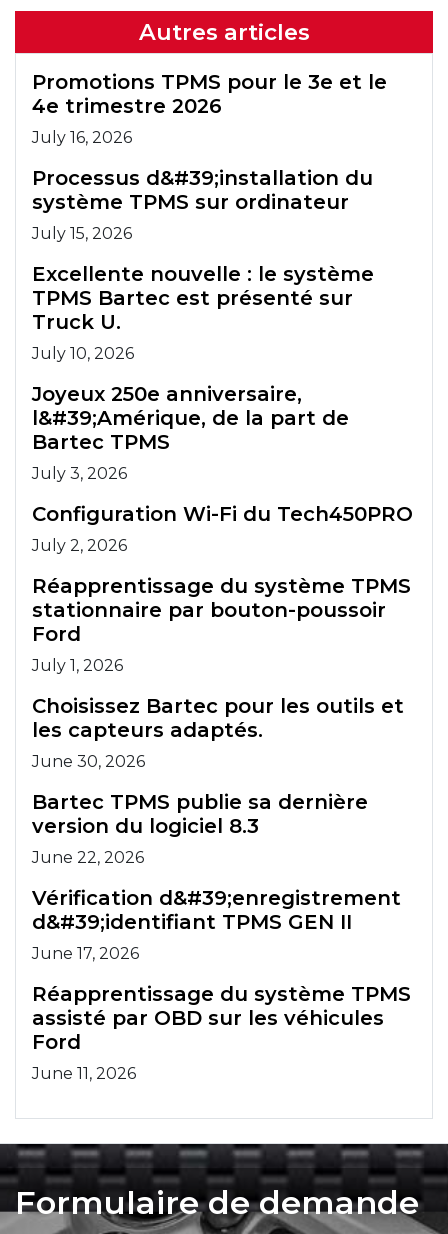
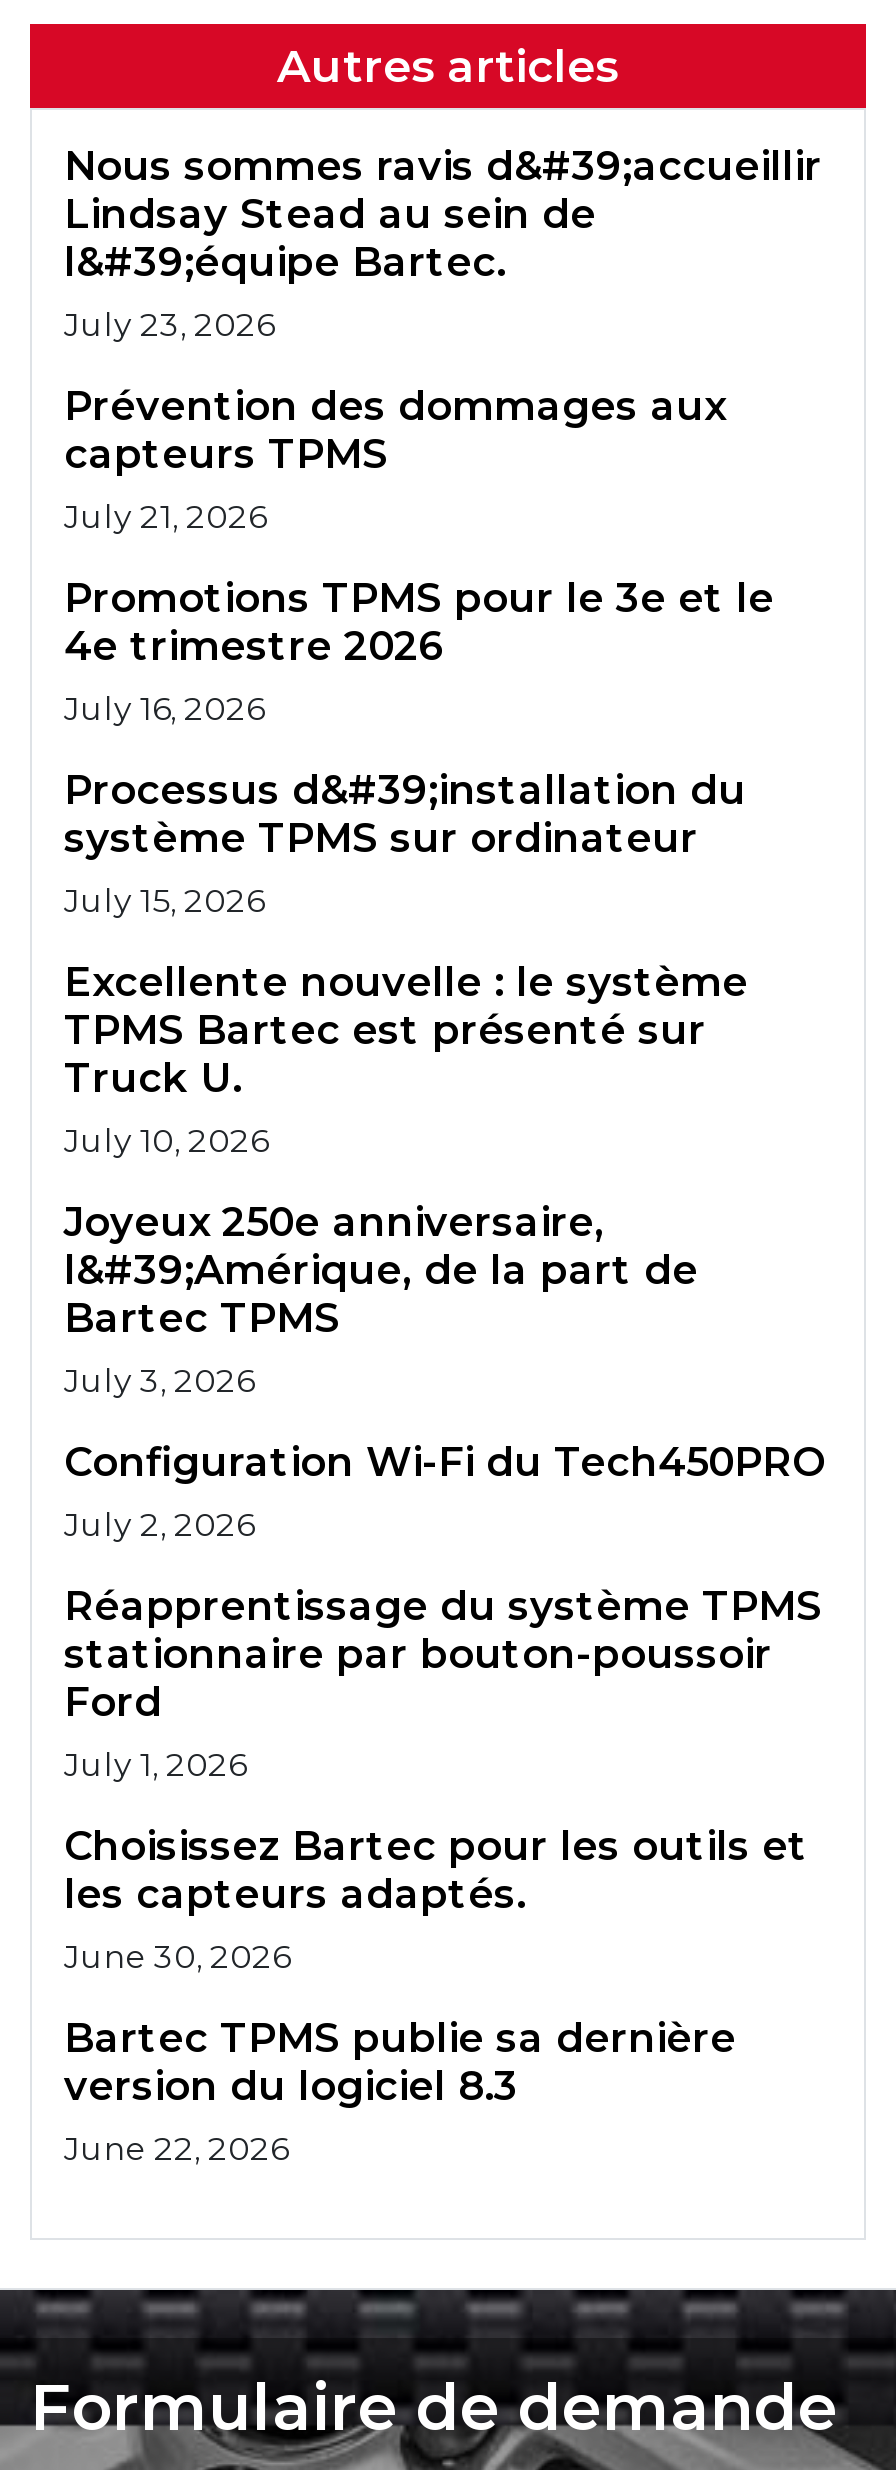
+ Nous sommes ravis d&#39;accueillir
+ Lindsay Stead au sein de
+ l&#39;équipe Bartec.
+ July 23, 2026
+ Prévention des dommages aux
+ capteurs TPMS
+ July 21, 2026

moved down: Promotions TPMS pour le 3e et le | 4e trimestre 2026 | July 16, 2026 | ... | version du logiciel 8.3 | June 22, 2026

- Vérification d&#39;enregistrement
- d&#39;identifiant TPMS GEN II
- June 17, 2026
- Réapprentissage du système TPMS
- assisté par OBD sur les véhicules
- Ford
- June 11, 2026
